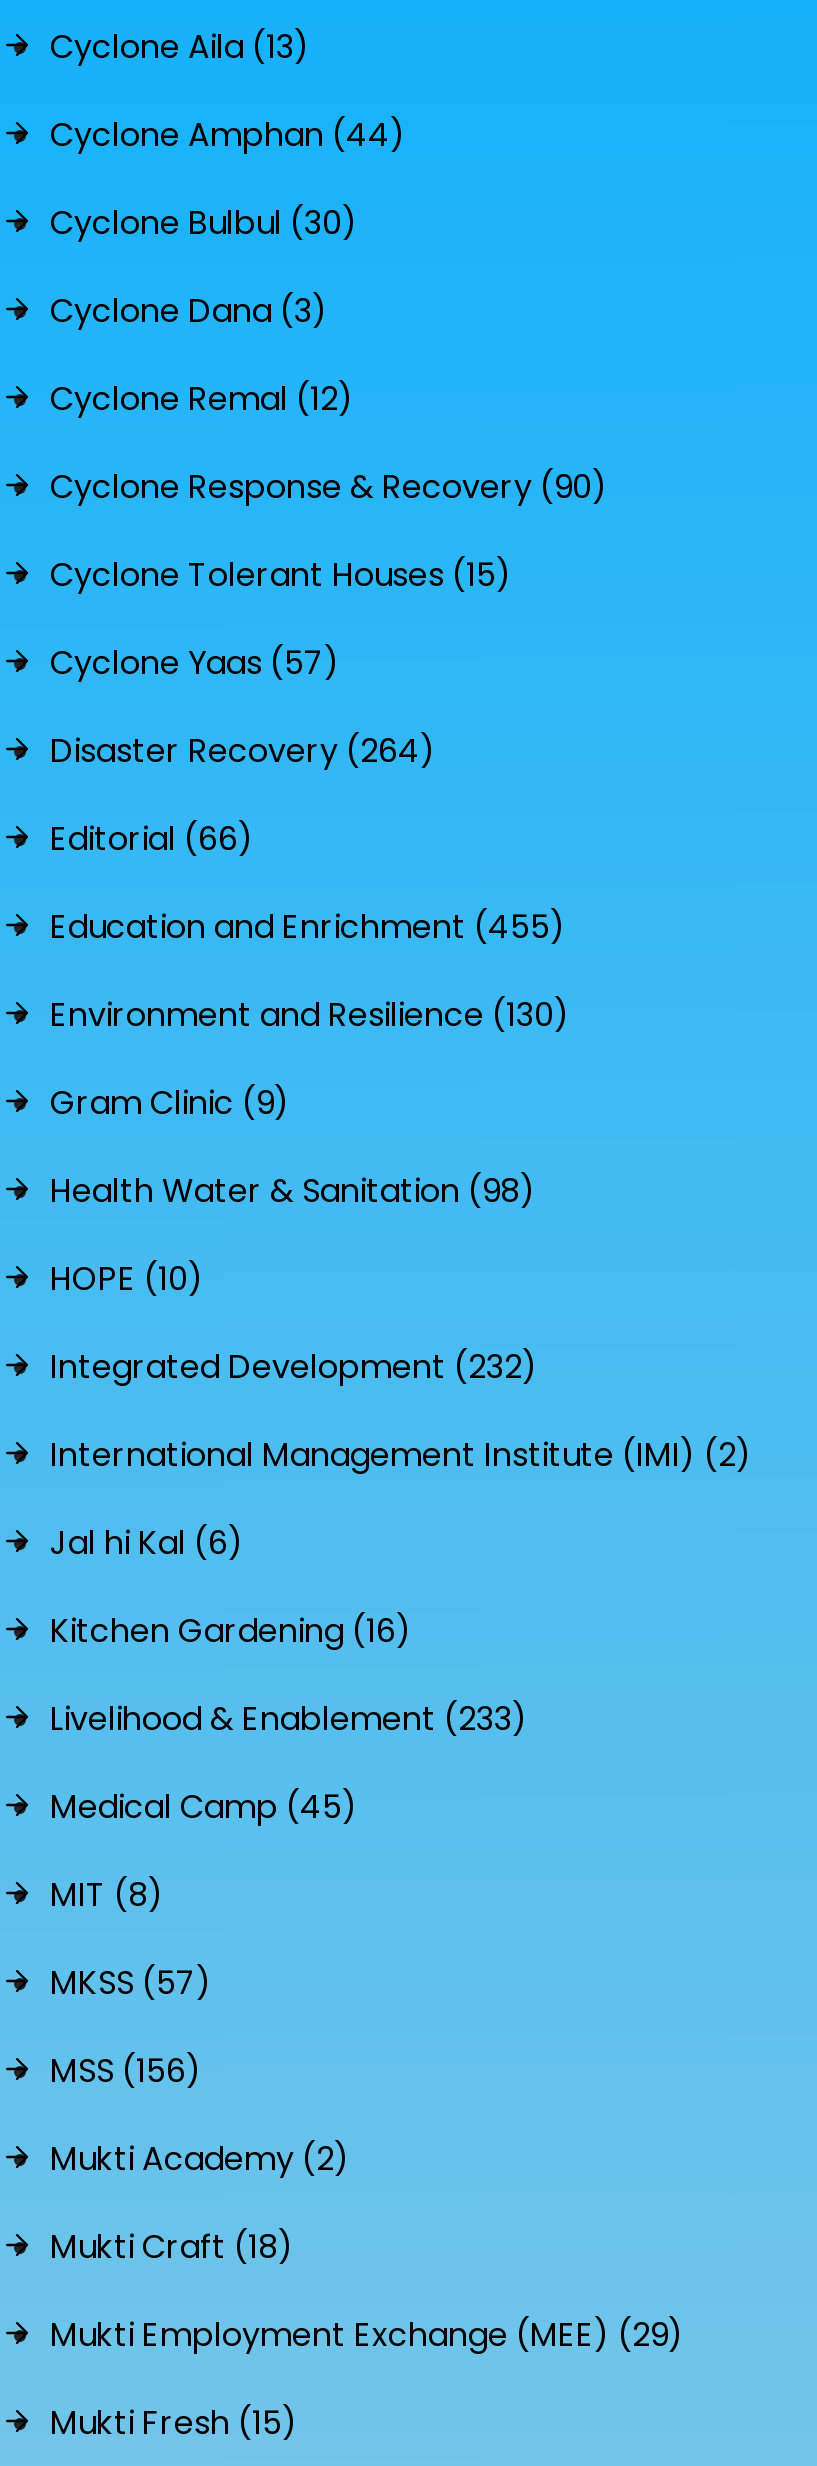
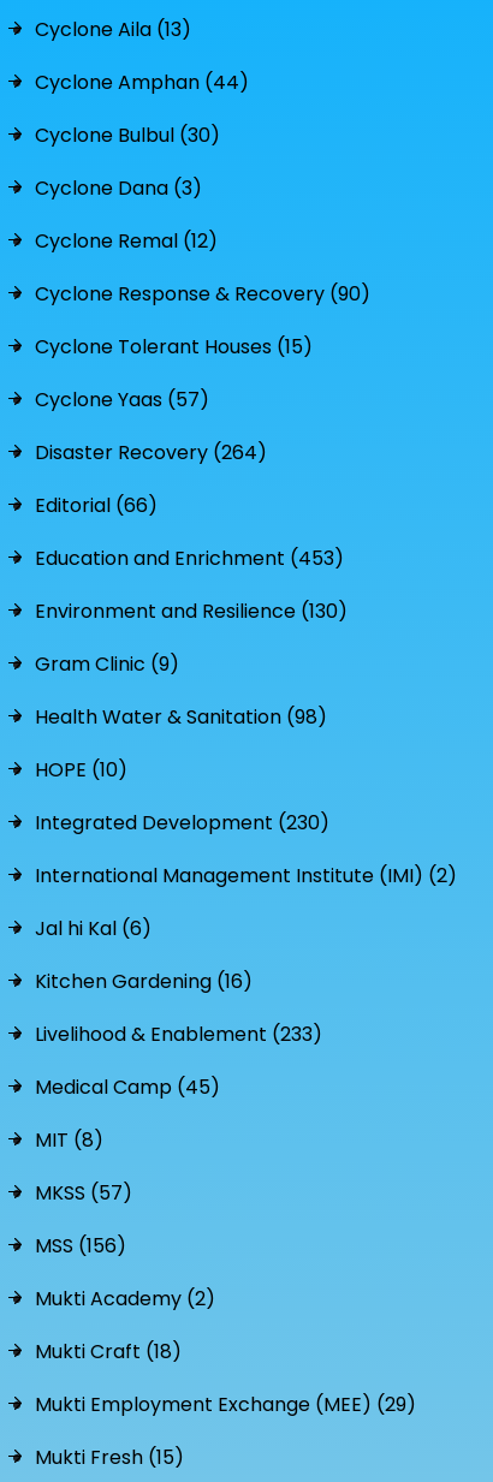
- Education and Enrichment (455)
+ Education and Enrichment (453)

- Integrated Development (232)
+ Integrated Development (230)
